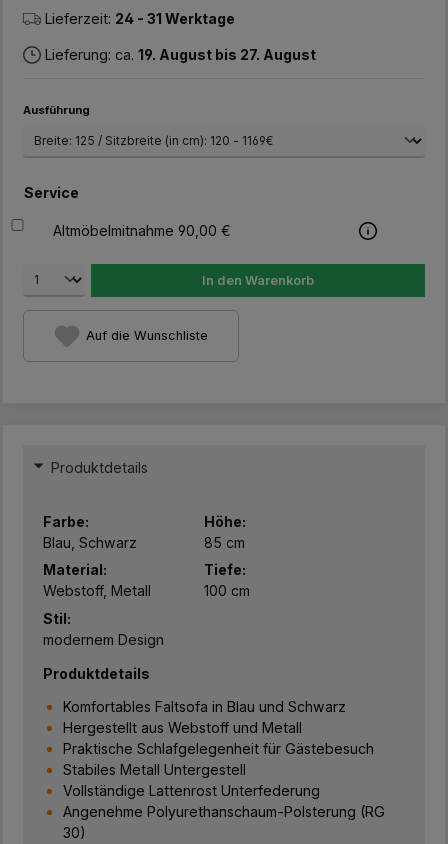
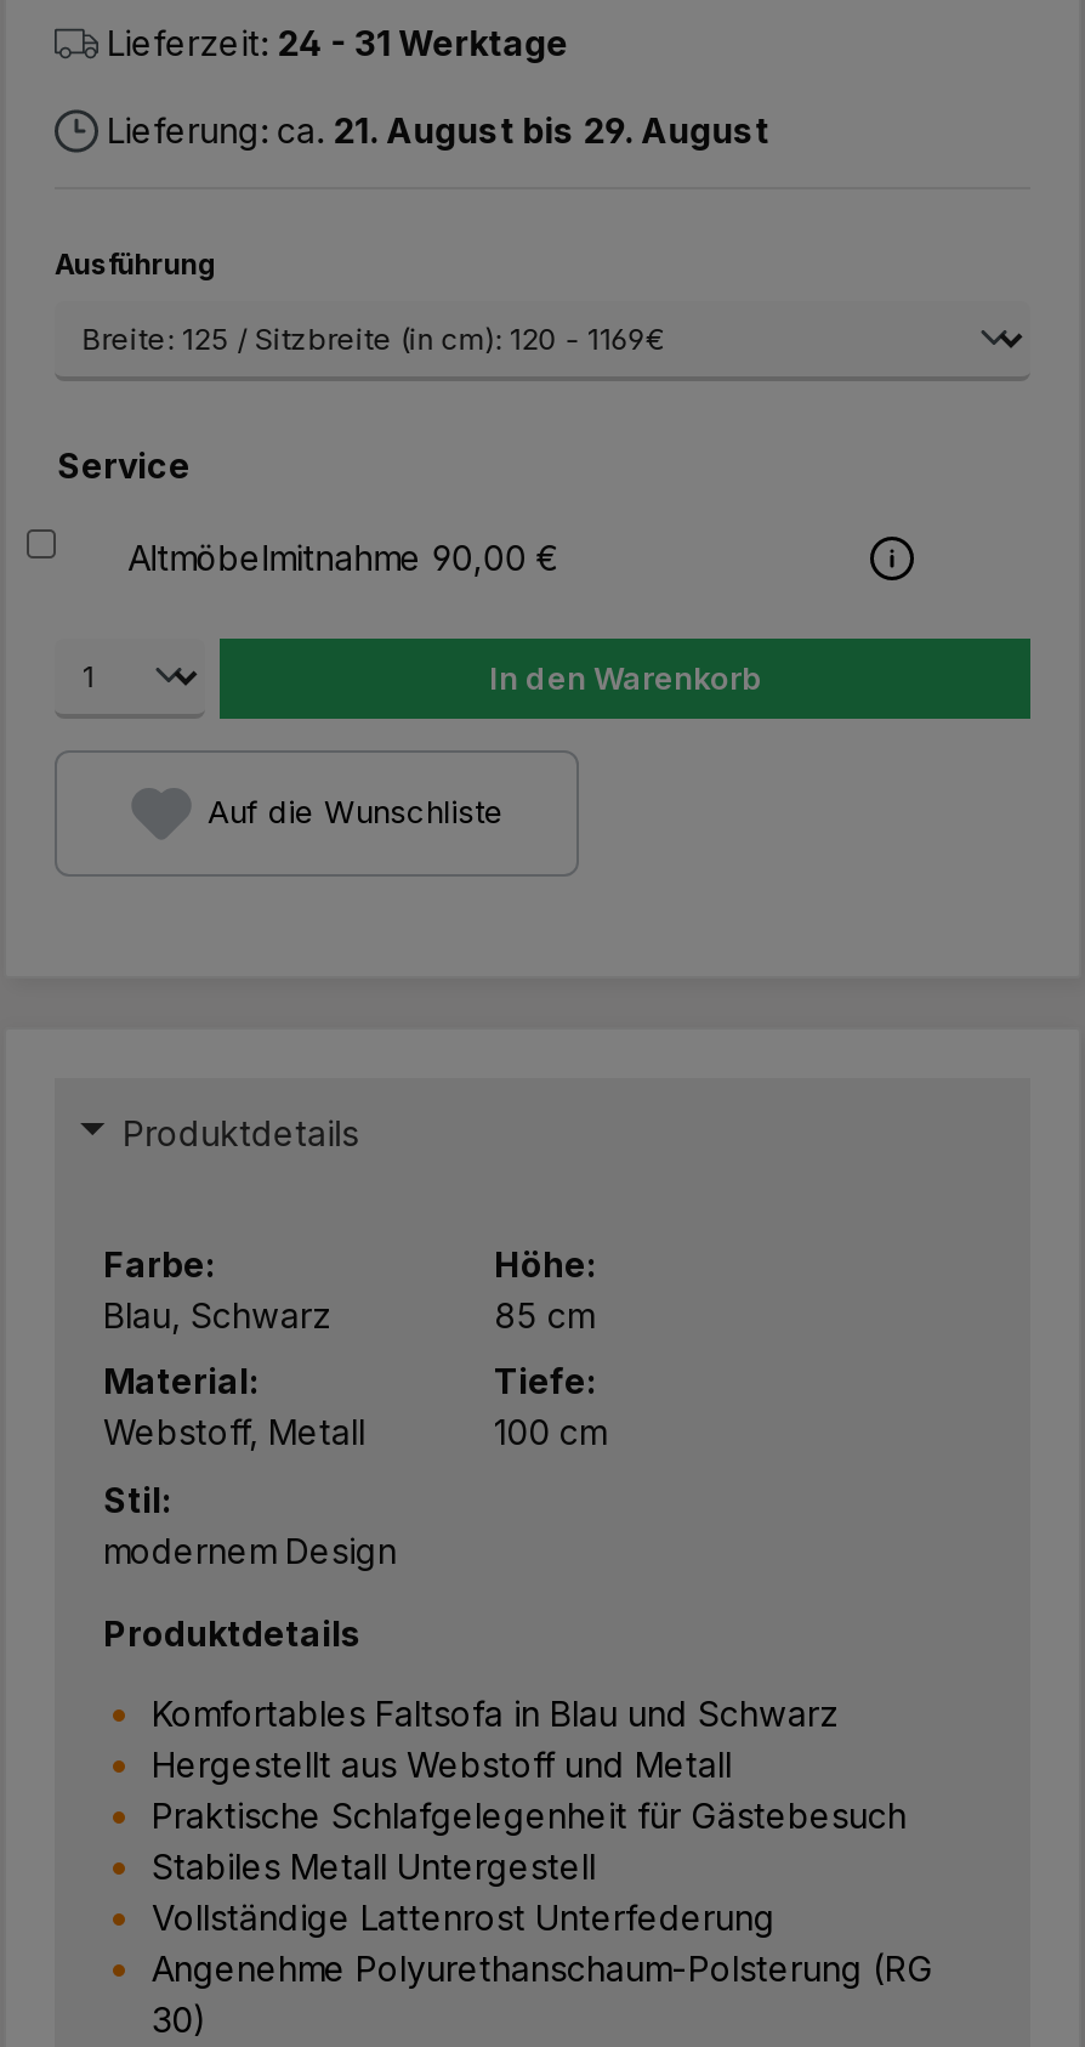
- Lieferung: ca. 19. August bis 27. August
+ Lieferung: ca. 21. August bis 29. August
